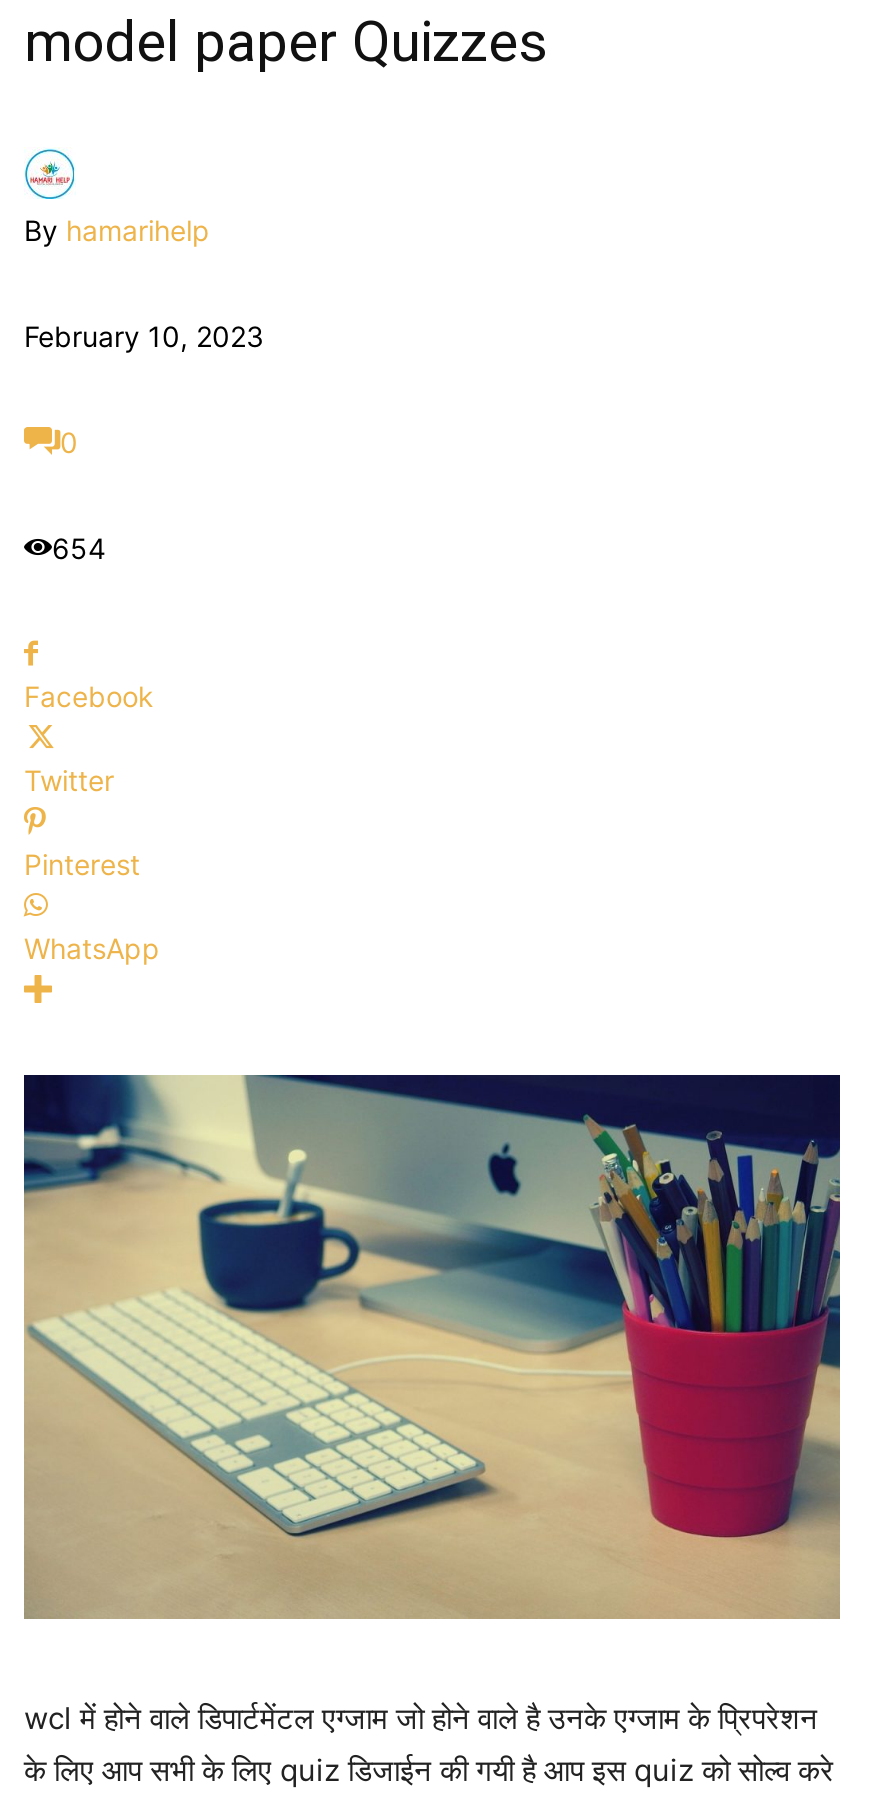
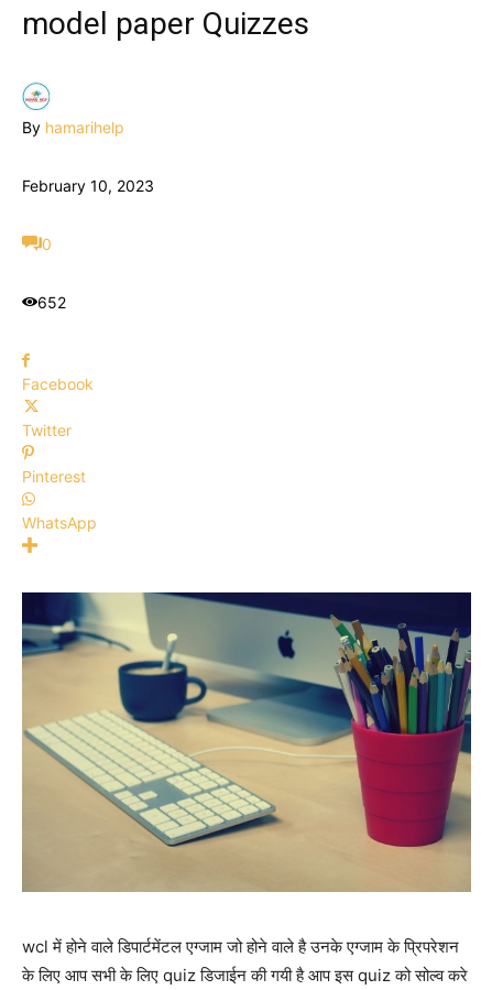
- 654
+ 652
